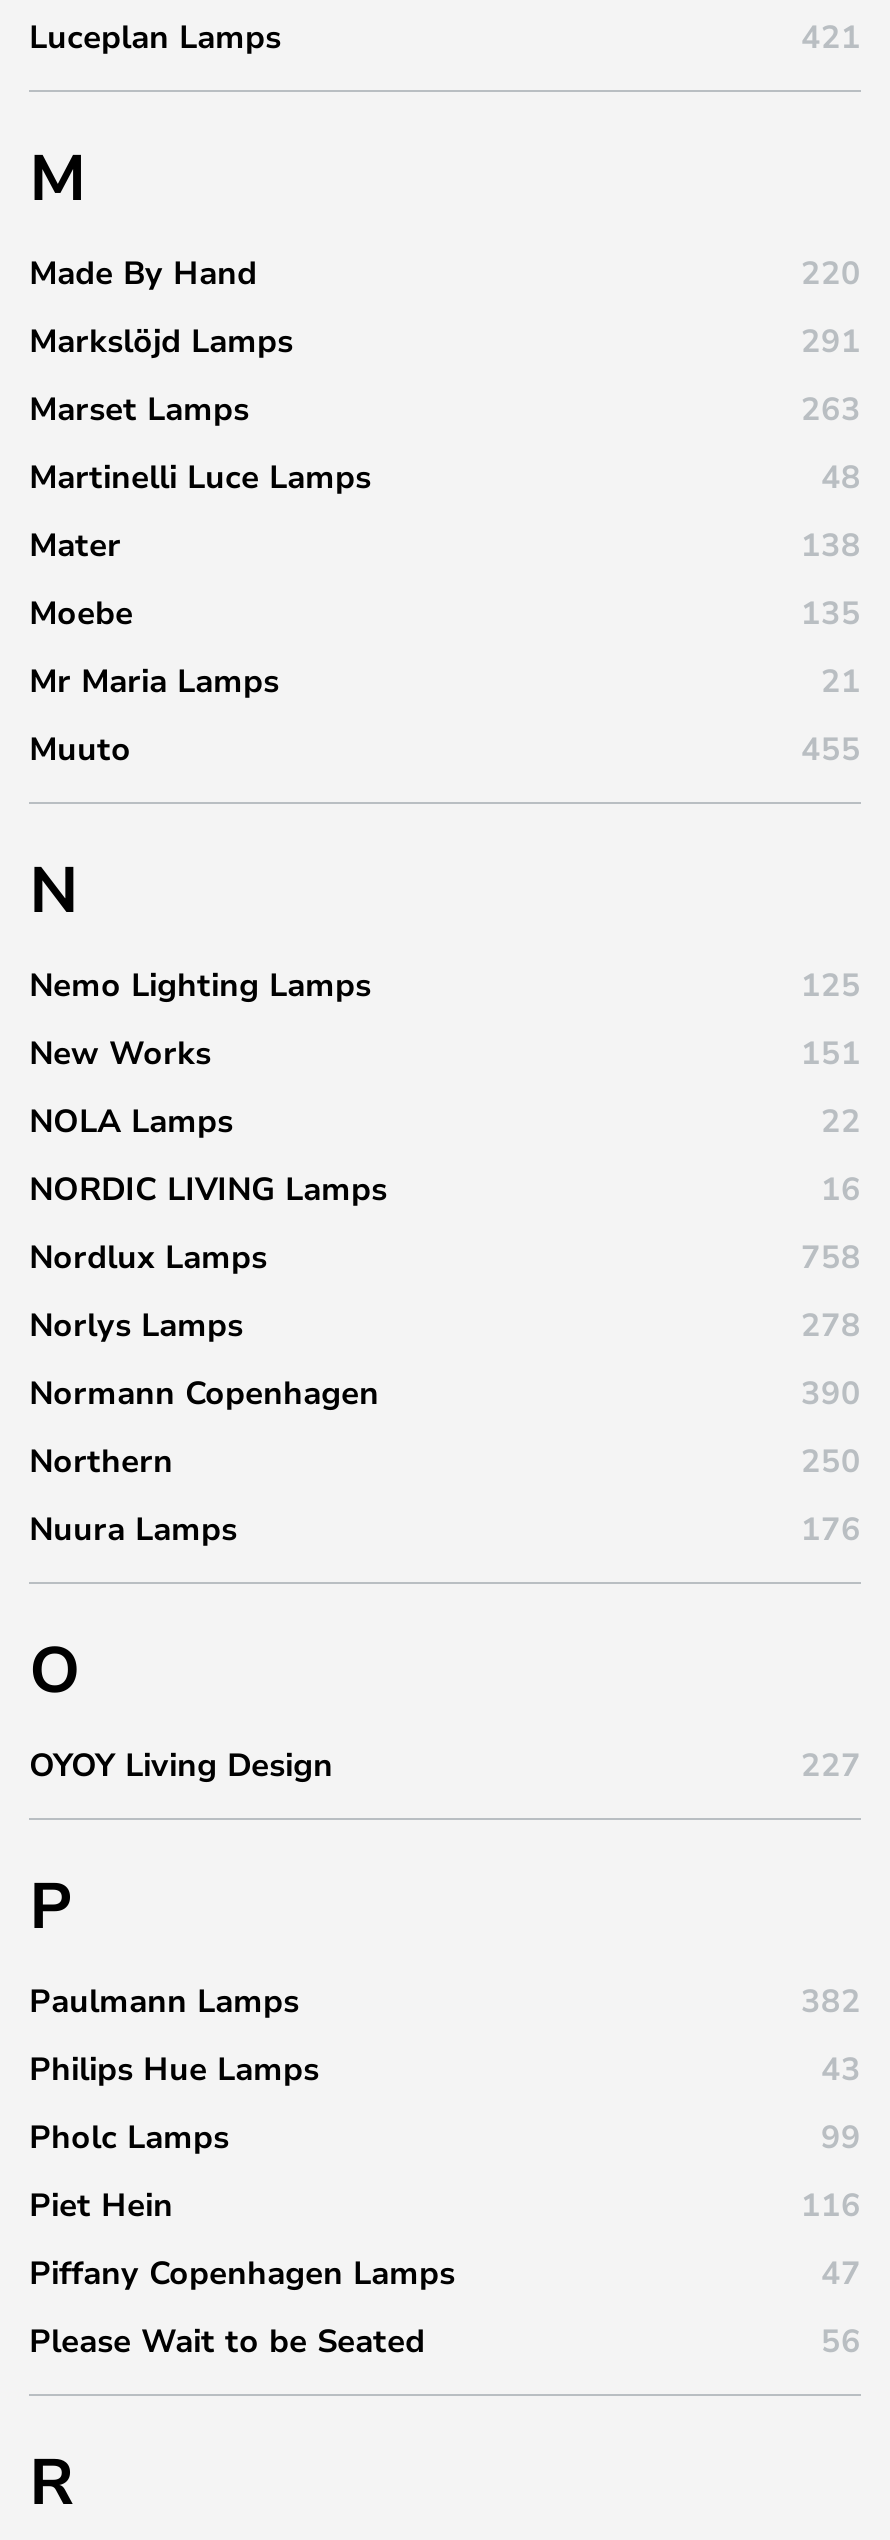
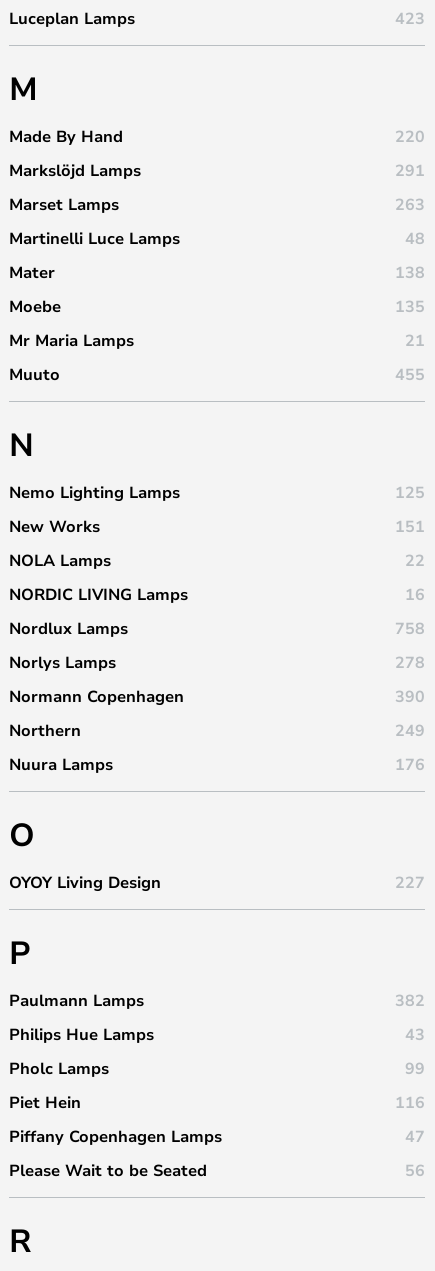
- 421
+ 423

- 250
+ 249
